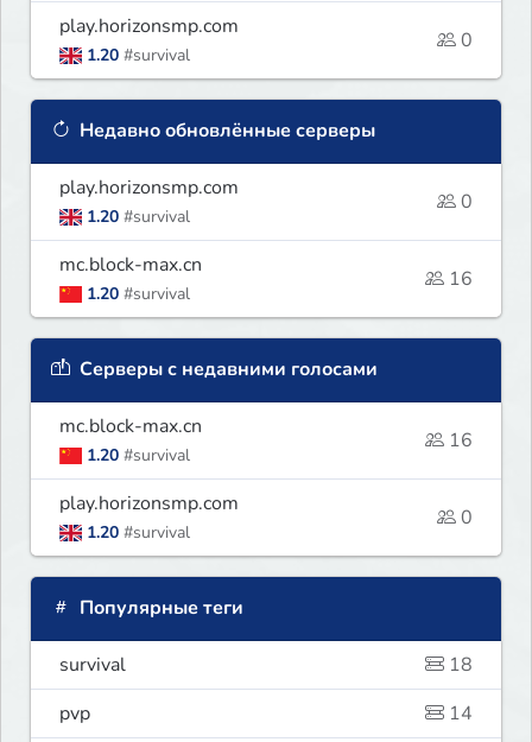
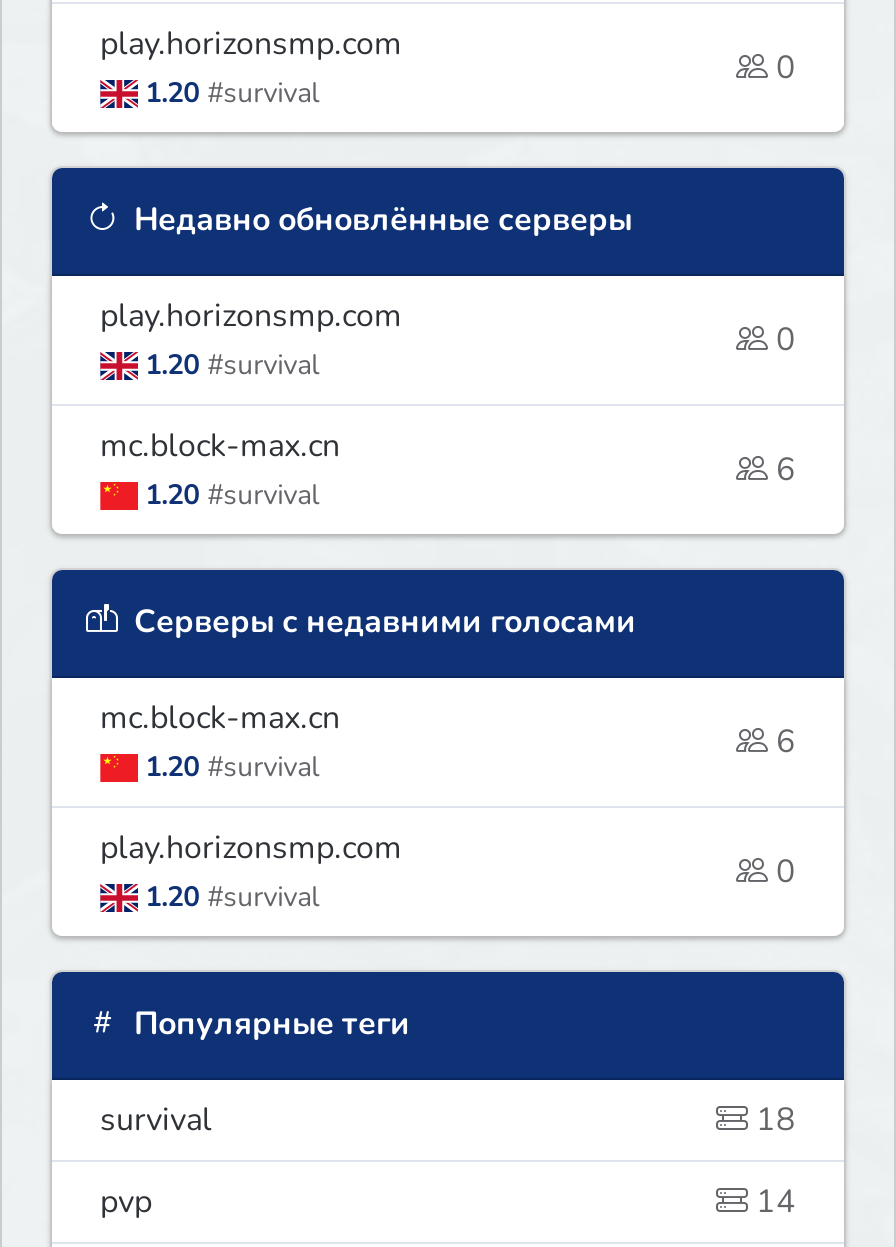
- 16
+ 6

- 16
+ 6
